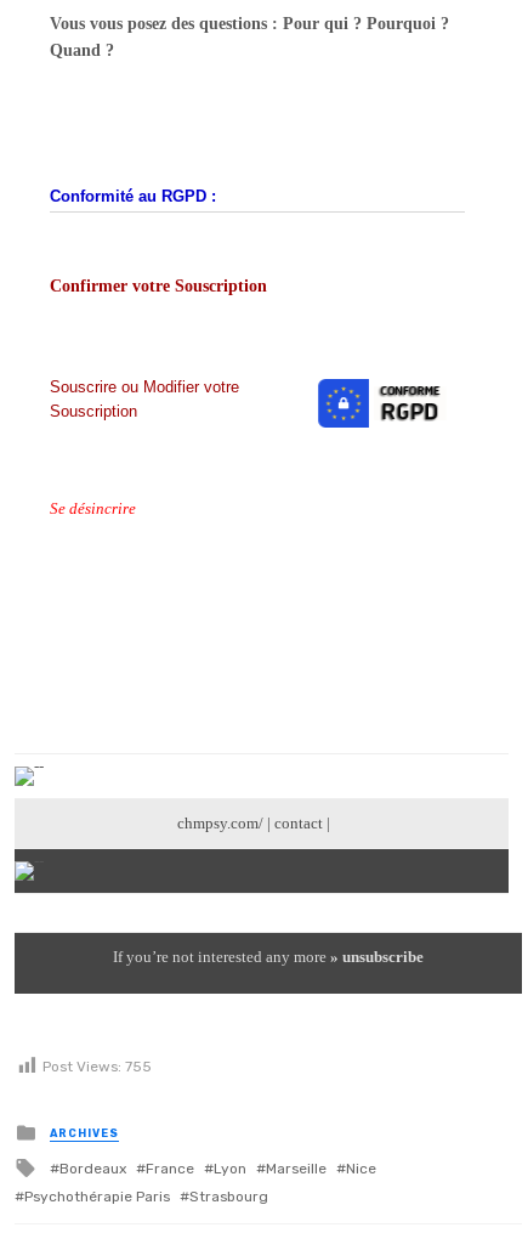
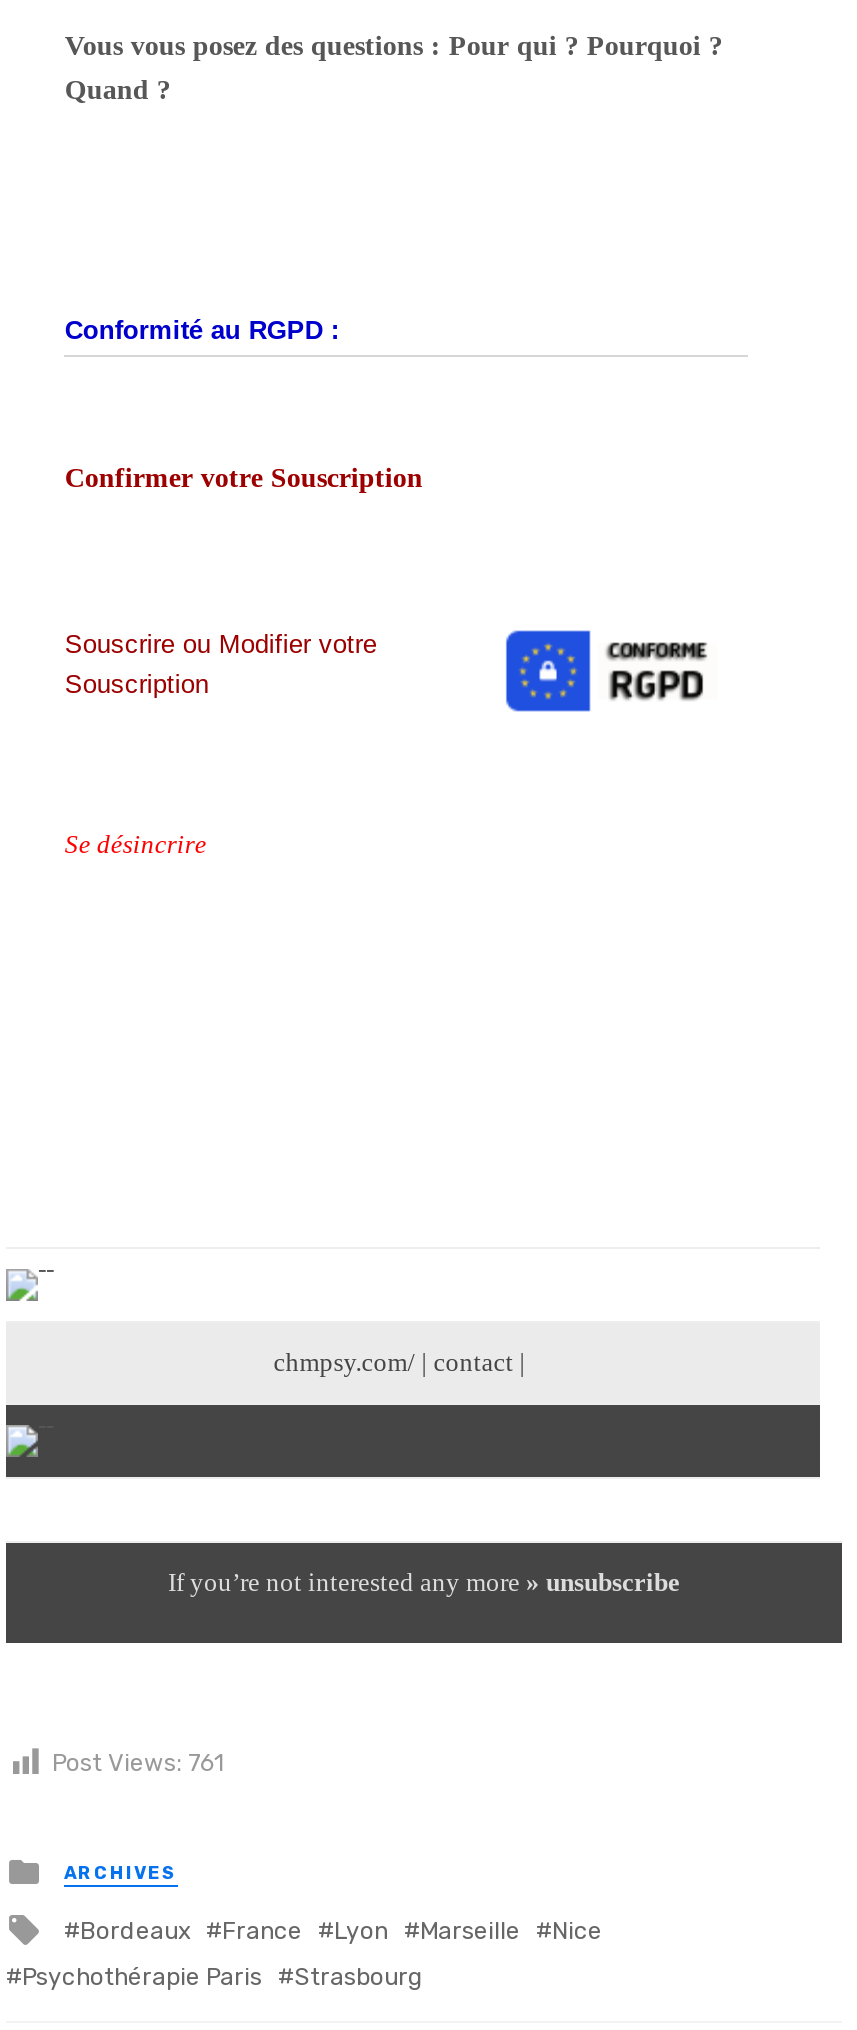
- Post Views: 755
+ Post Views: 761
